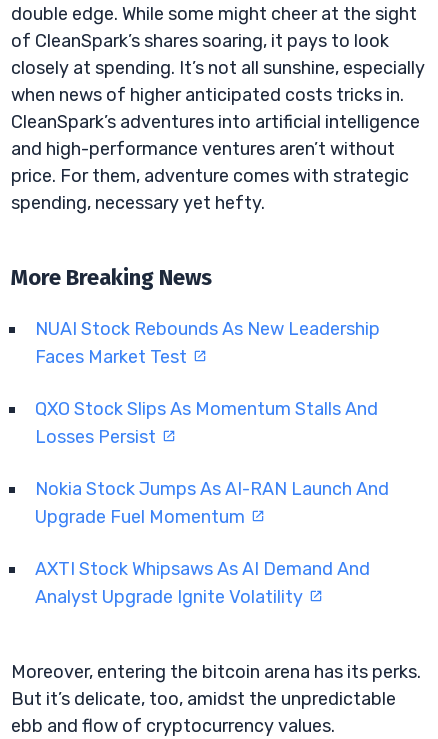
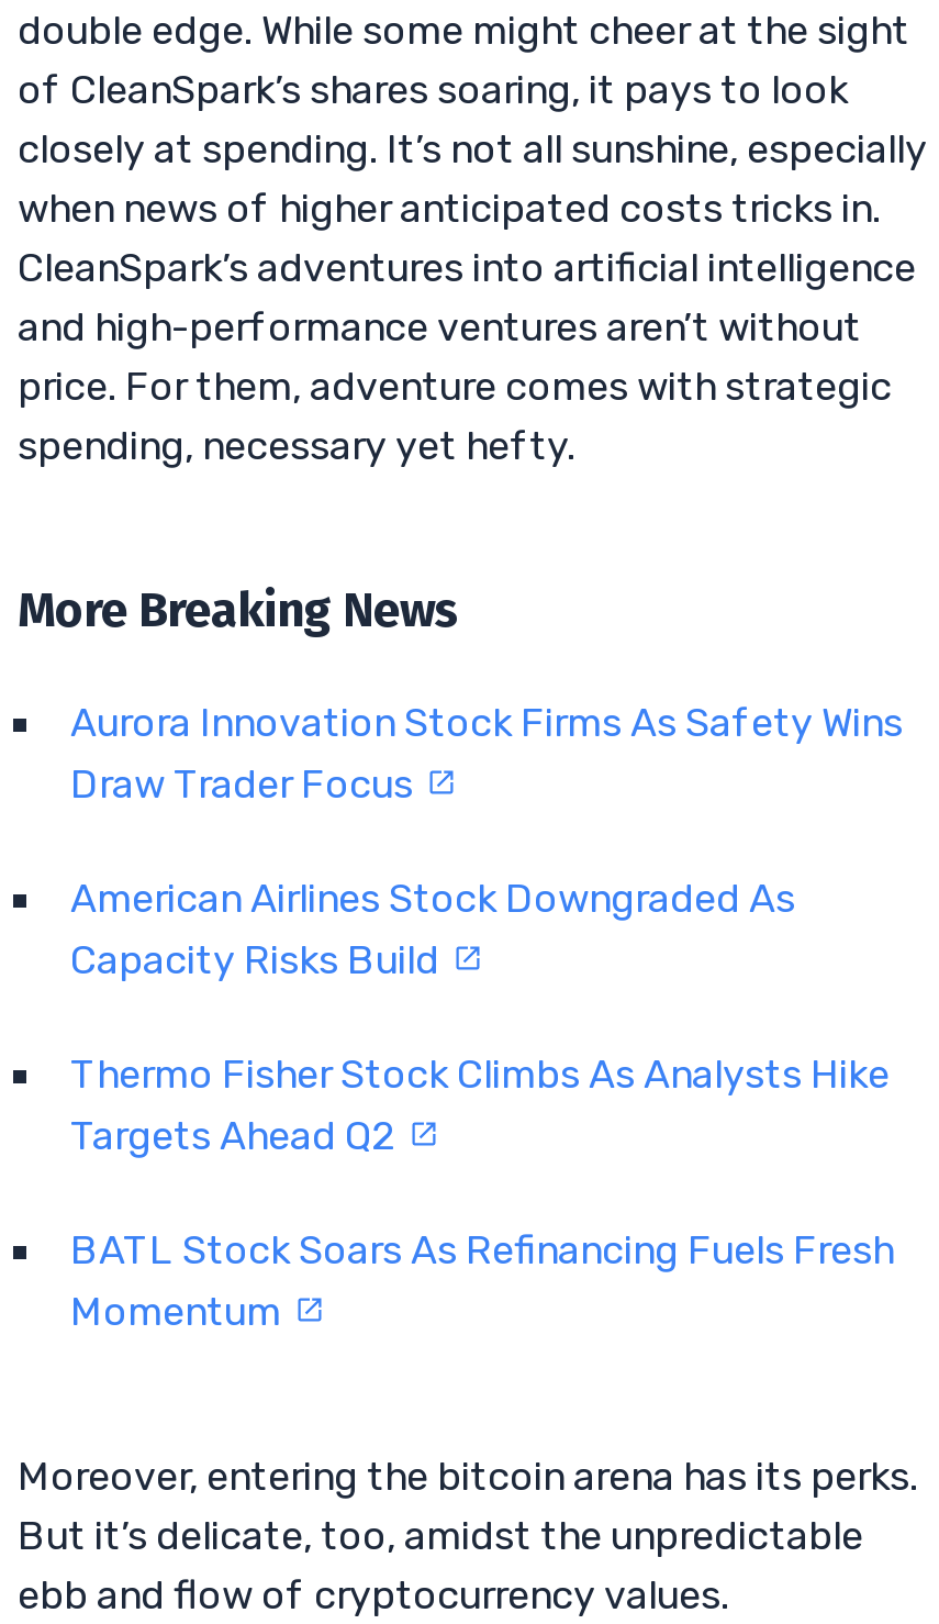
- NUAI Stock Rebounds As New Leadership
- Faces Market Test
+ Aurora Innovation Stock Firms As Safety Wins
+ Draw Trader Focus

- QXO Stock Slips As Momentum Stalls And
- Losses Persist
+ American Airlines Stock Downgraded As
+ Capacity Risks Build

- Nokia Stock Jumps As AI-RAN Launch And
- Upgrade Fuel Momentum
+ Thermo Fisher Stock Climbs As Analysts Hike
+ Targets Ahead Q2

- AXTI Stock Whipsaws As AI Demand And
- Analyst Upgrade Ignite Volatility
+ BATL Stock Soars As Refinancing Fuels Fresh
+ Momentum
